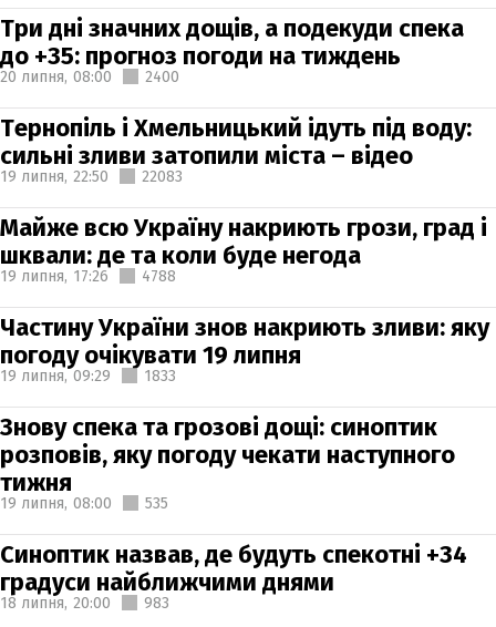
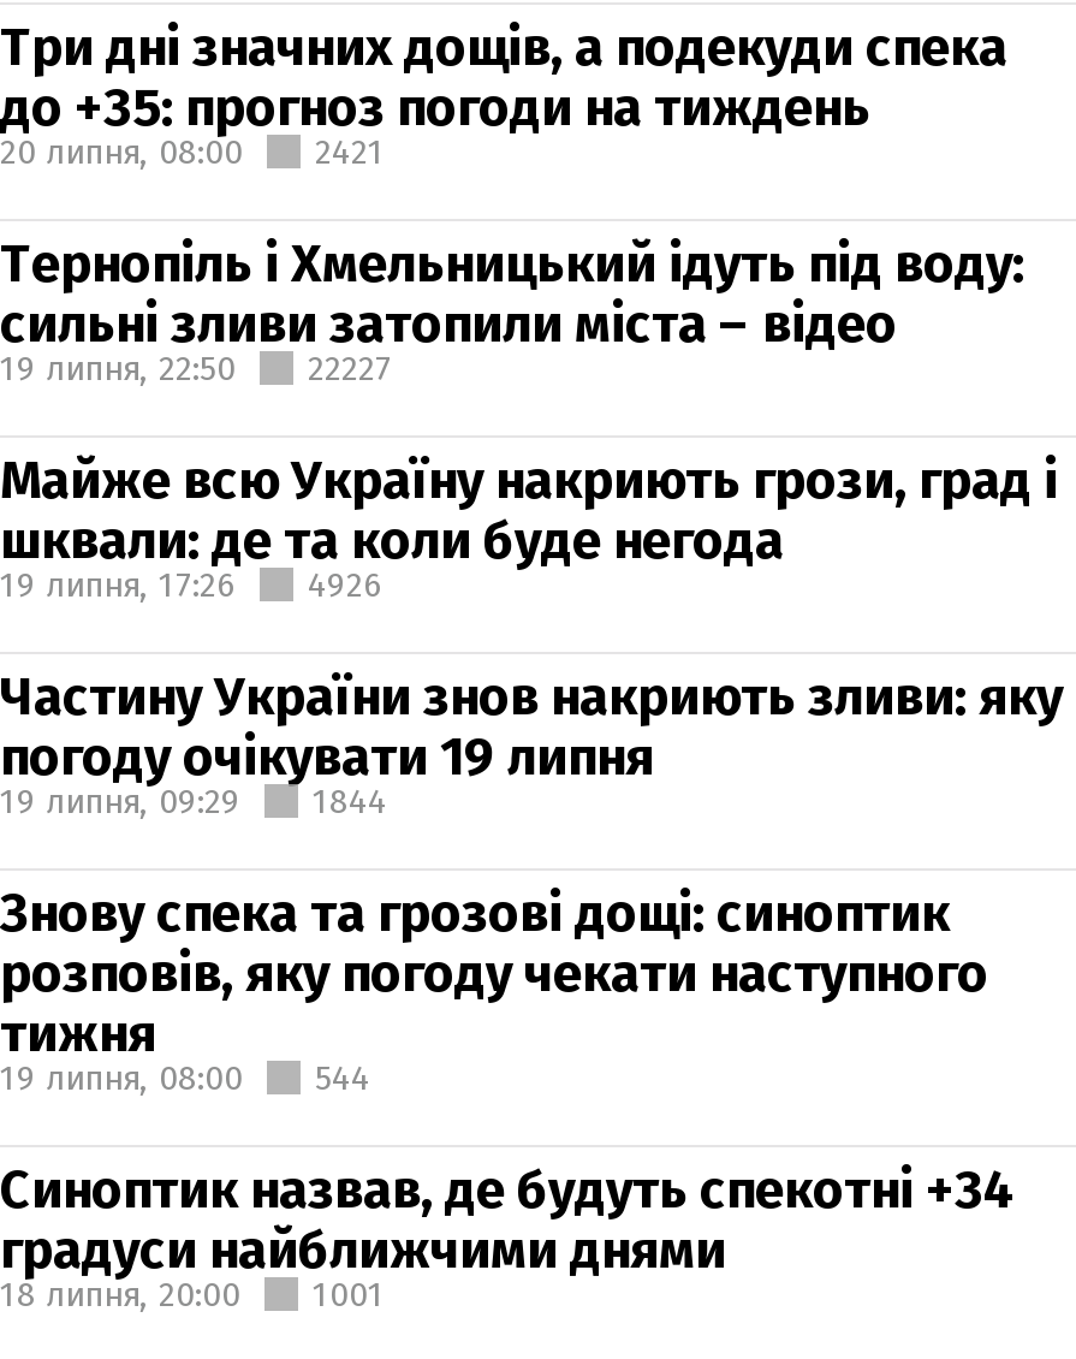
- 20 липня, 08:00 2400
+ 20 липня, 08:00 2421

- 19 липня, 22:50 22083
+ 19 липня, 22:50 22227

- 19 липня, 17:26 4788
+ 19 липня, 17:26 4926

- 19 липня, 09:29 1833
+ 19 липня, 09:29 1844

- 19 липня, 08:00 535
+ 19 липня, 08:00 544

- 18 липня, 20:00 983
+ 18 липня, 20:00 1001
